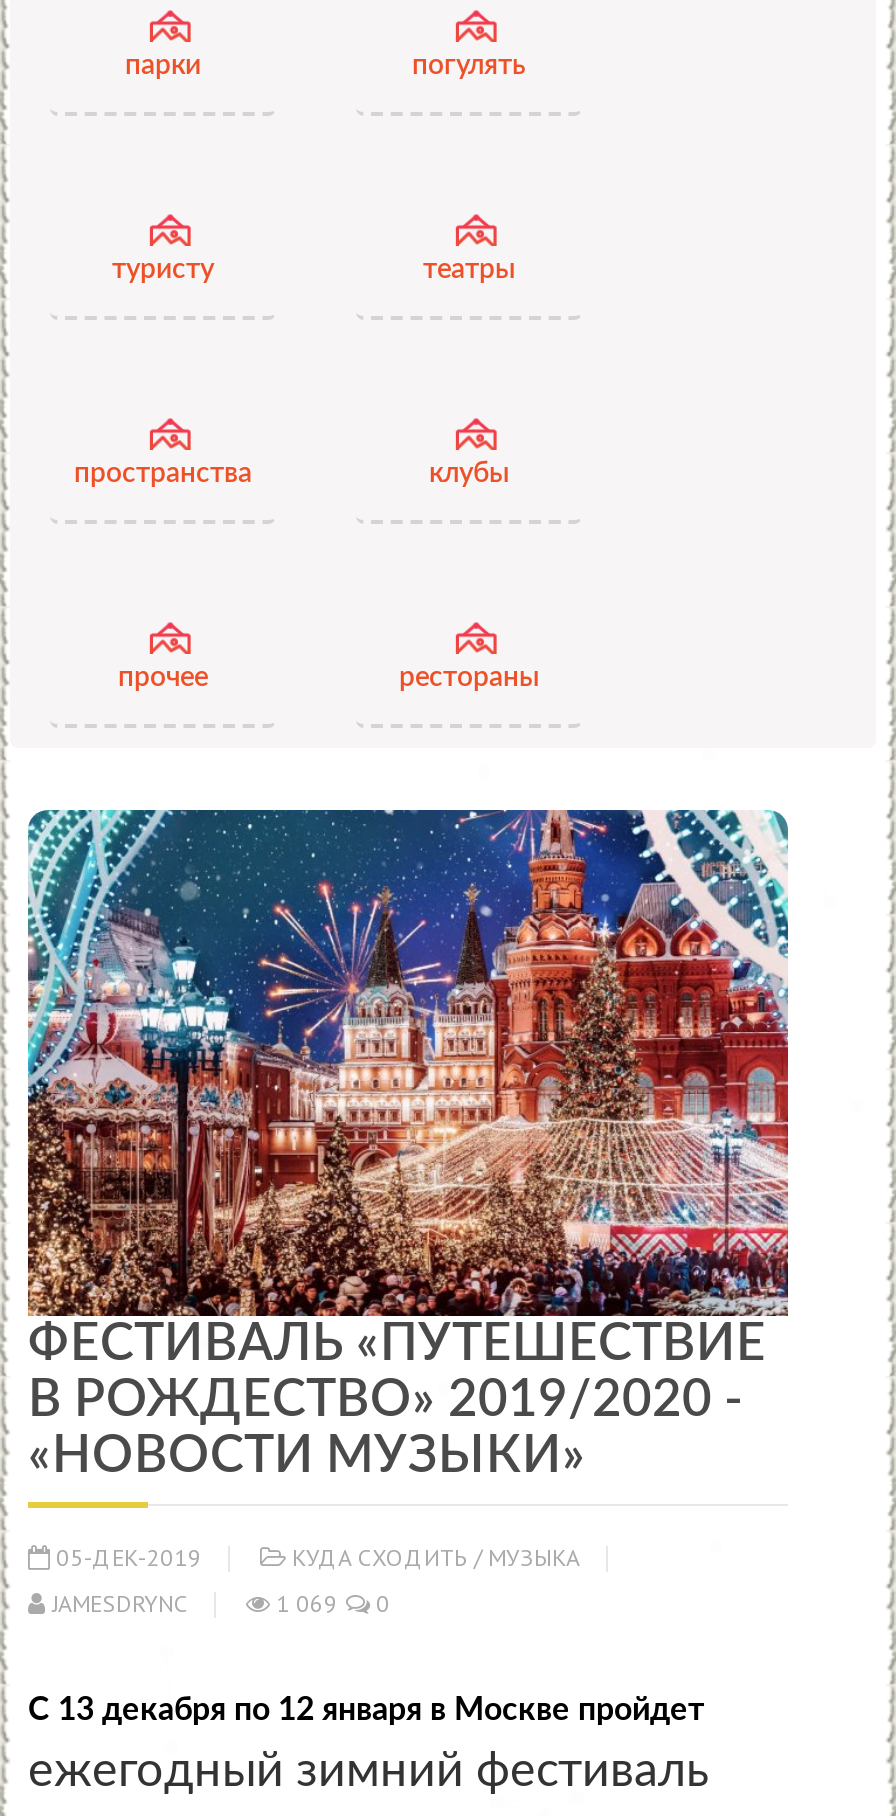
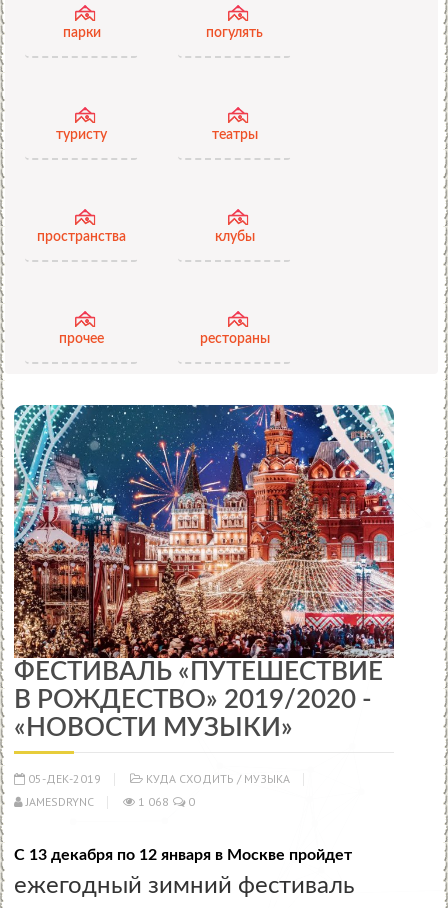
- 1 069 0
+ 1 068 0
